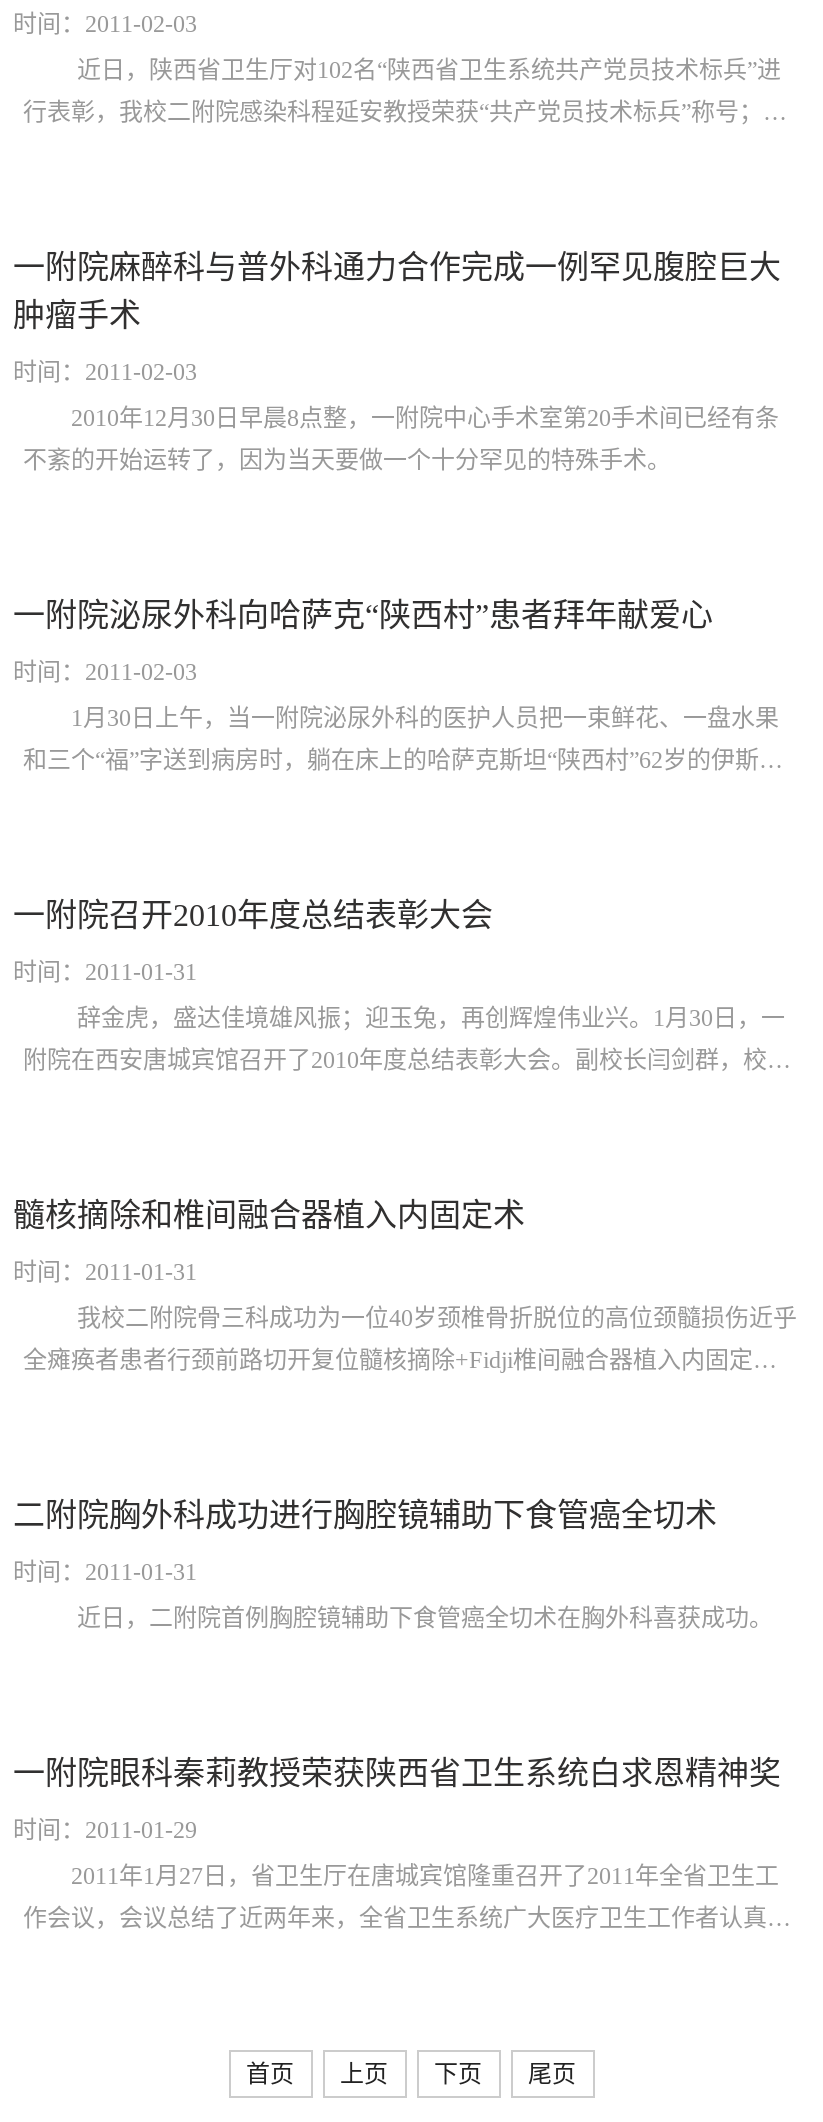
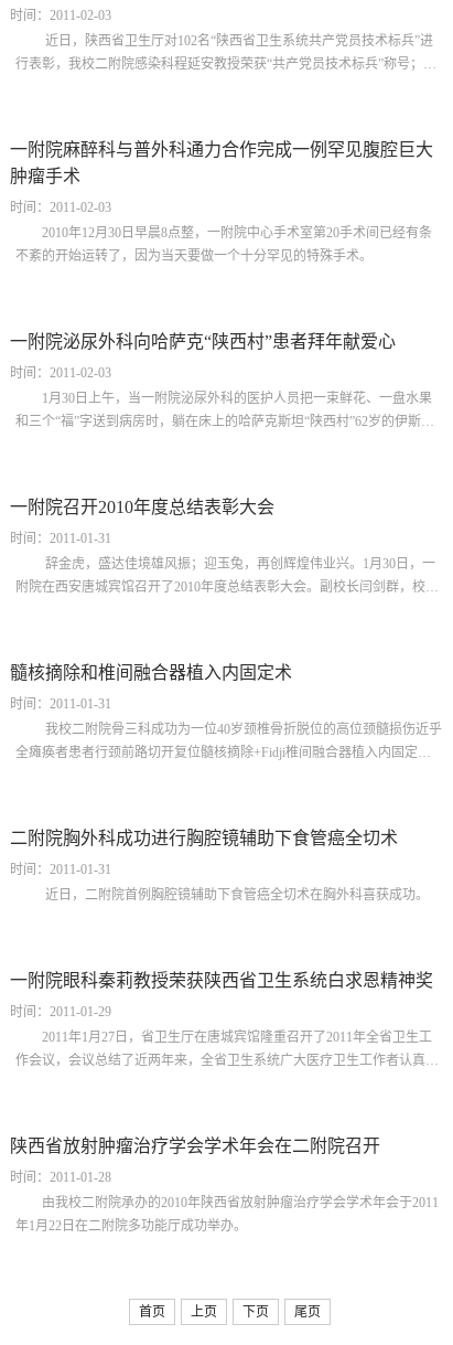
+ 陕西省放射肿瘤治疗学会学术年会在二附院召开
+ 时间：2011-01-28
+ 由我校二附院承办的2010年陕西省放射肿瘤治疗学会学术年会于2011
+ 年1月22日在二附院多功能厅成功举办。
